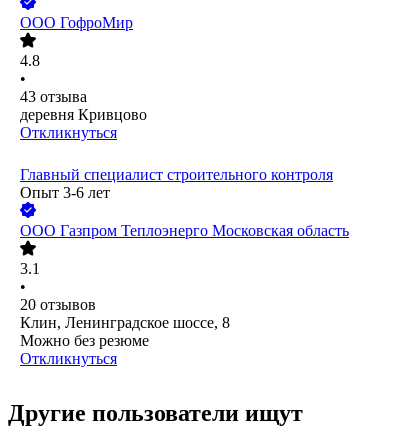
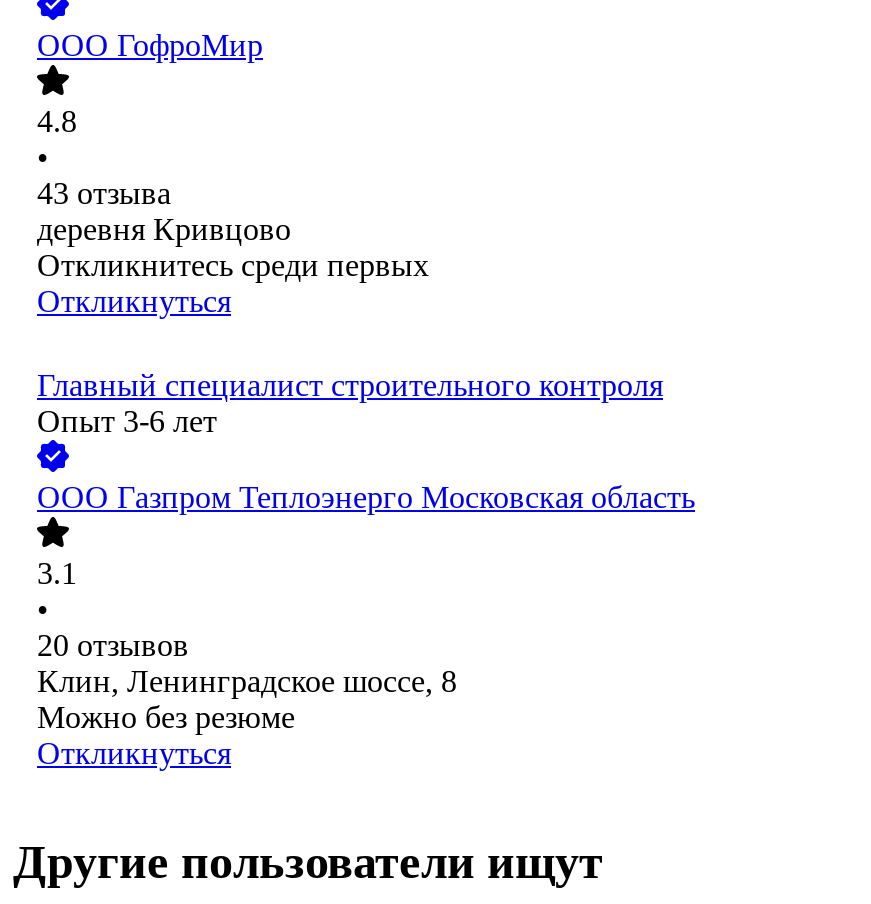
+ Откликнитесь среди первых
